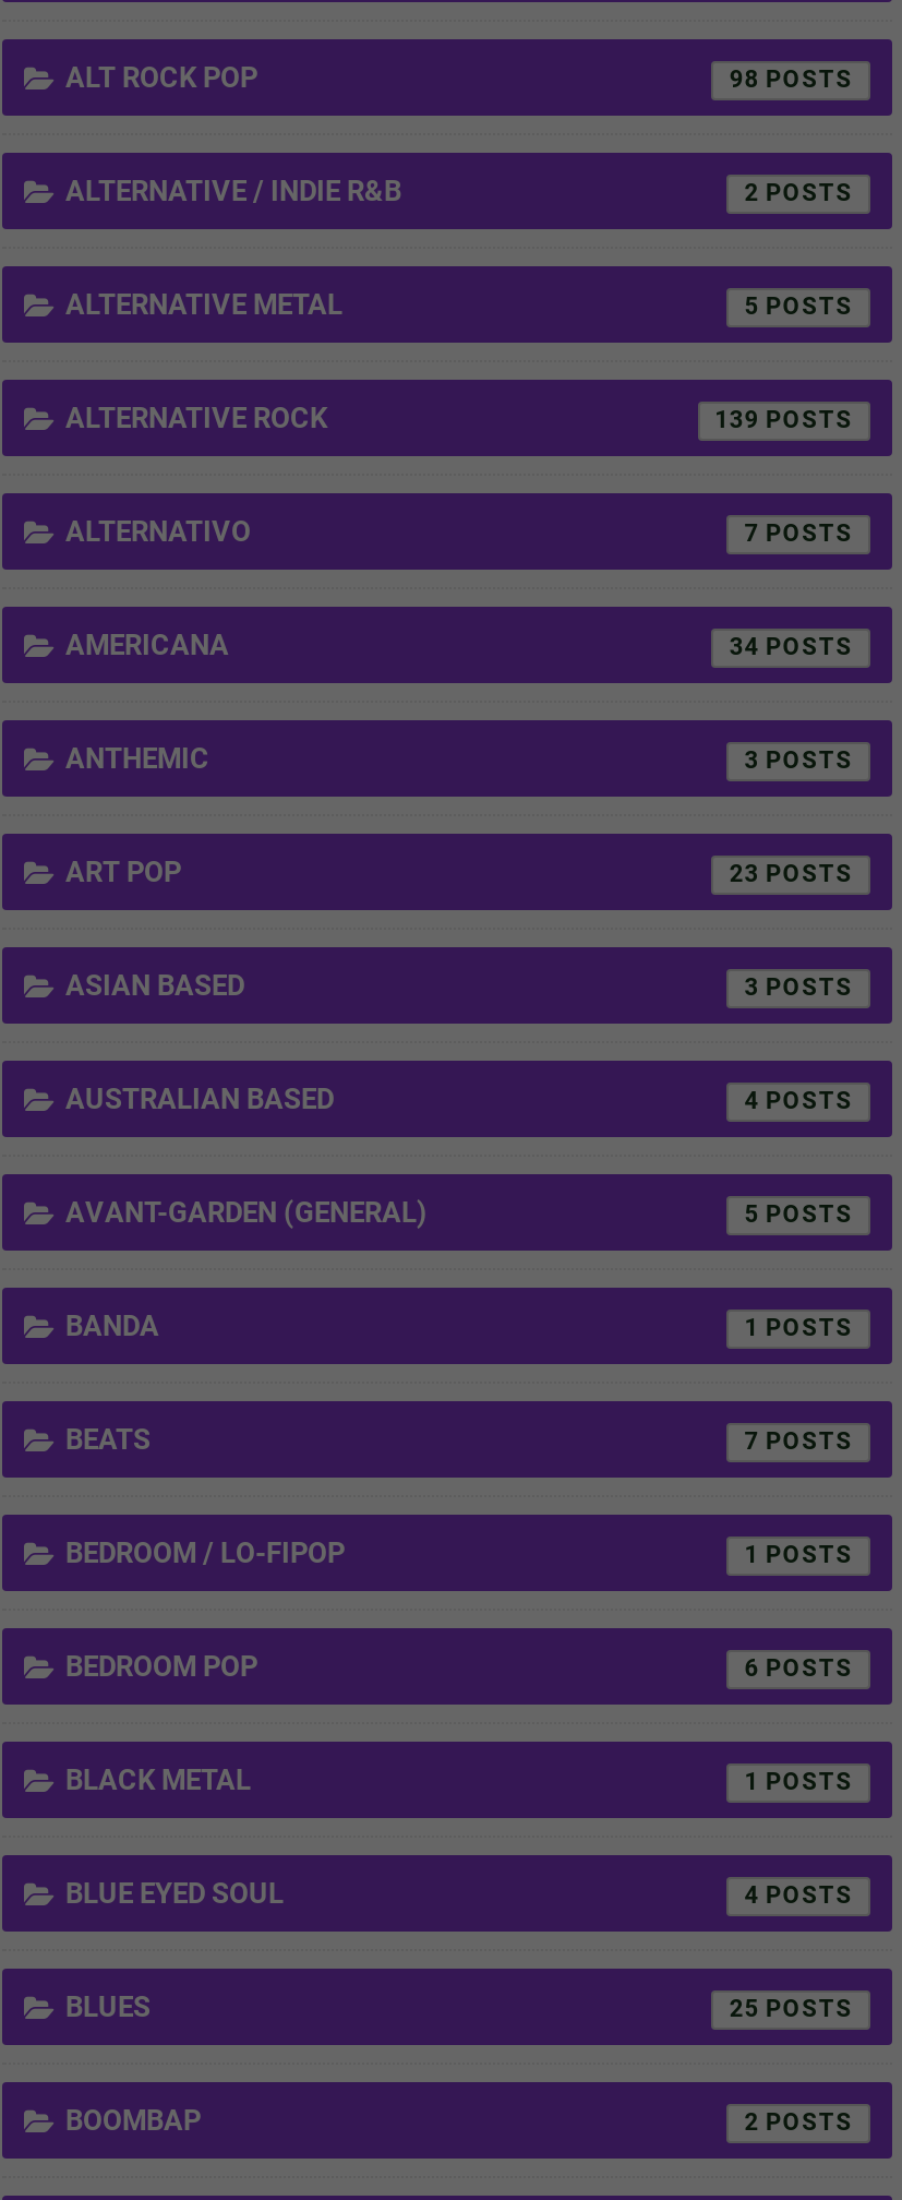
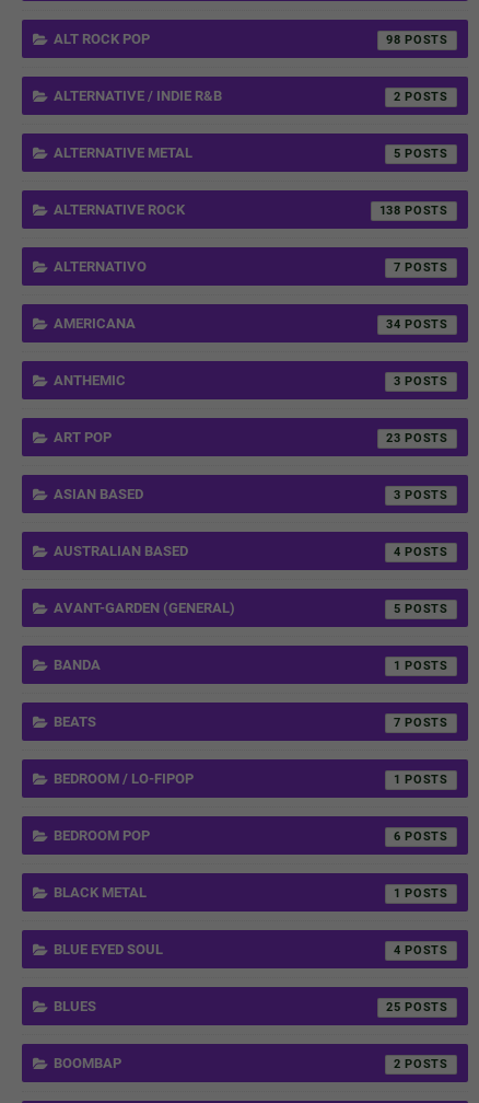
- 139
+ 138
